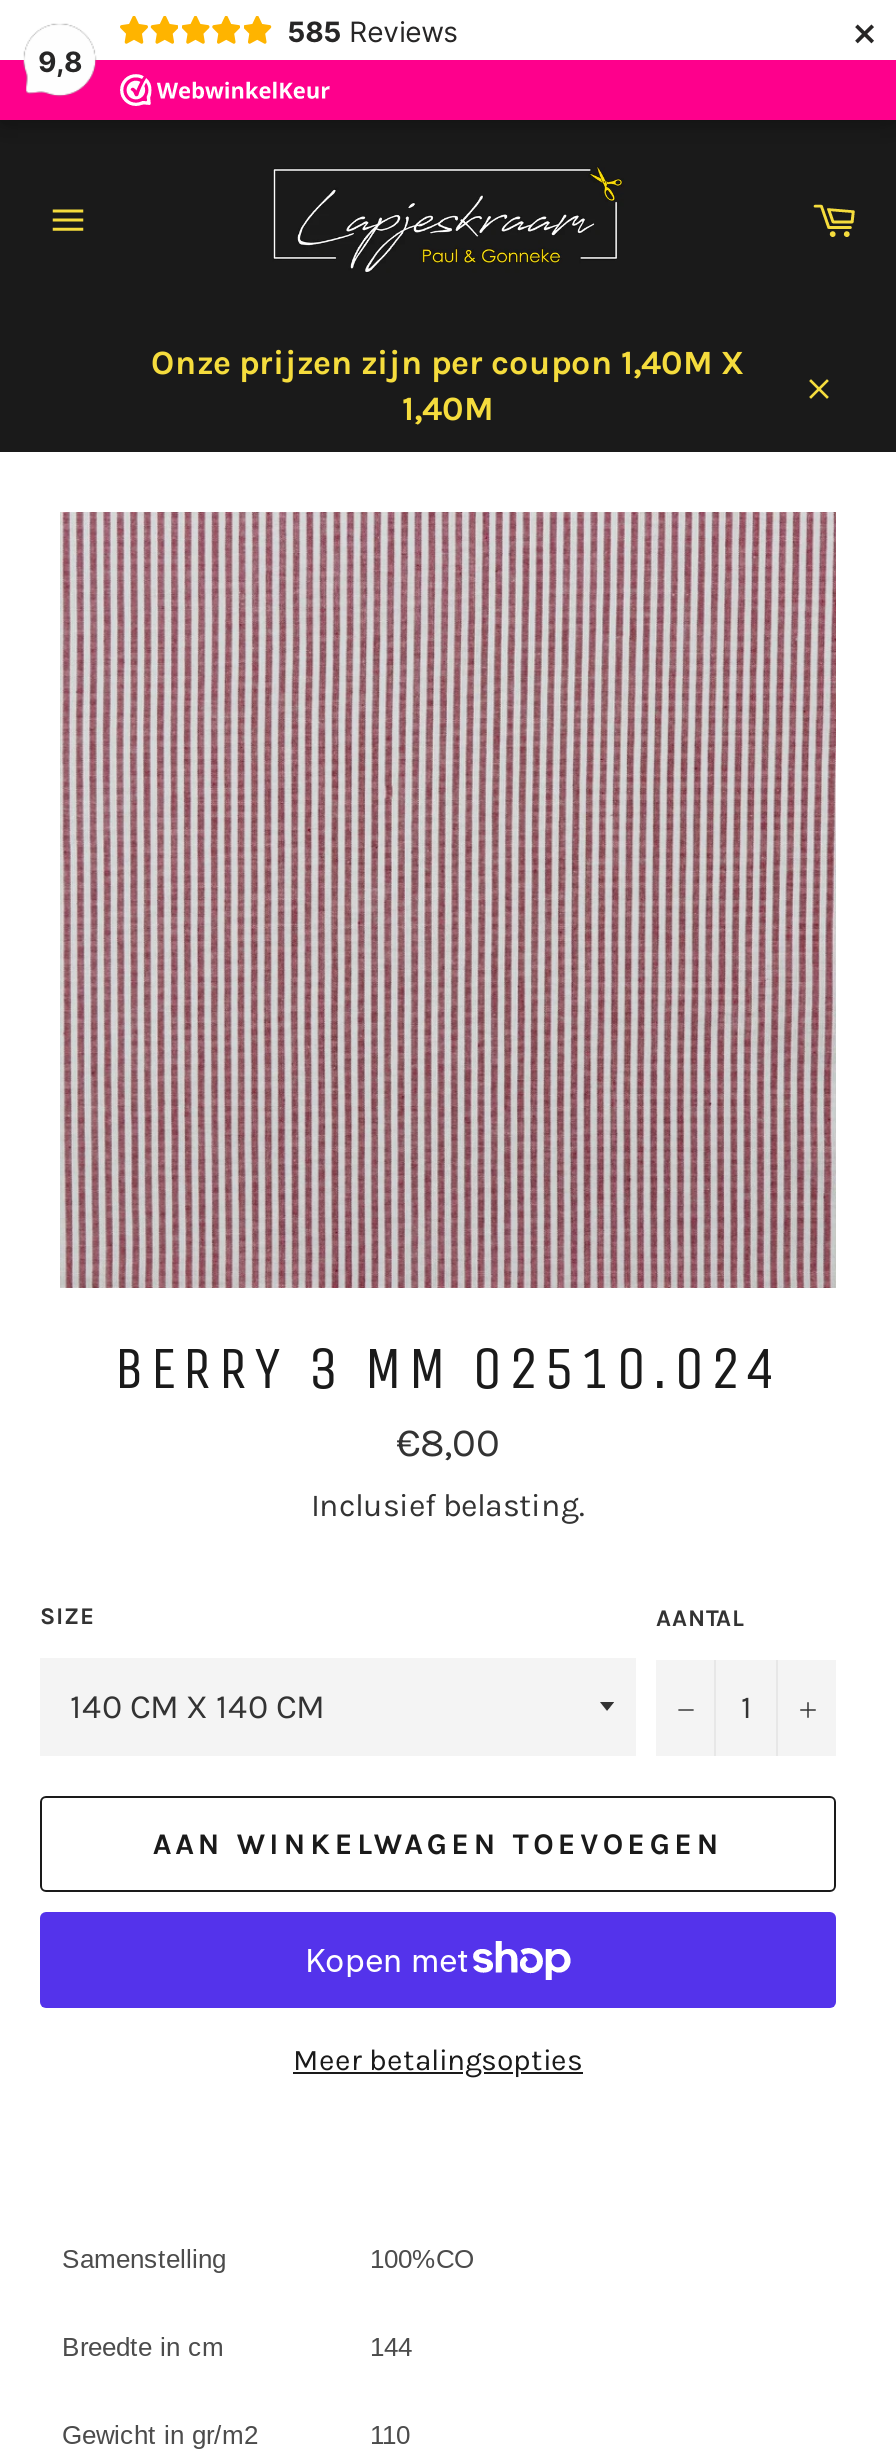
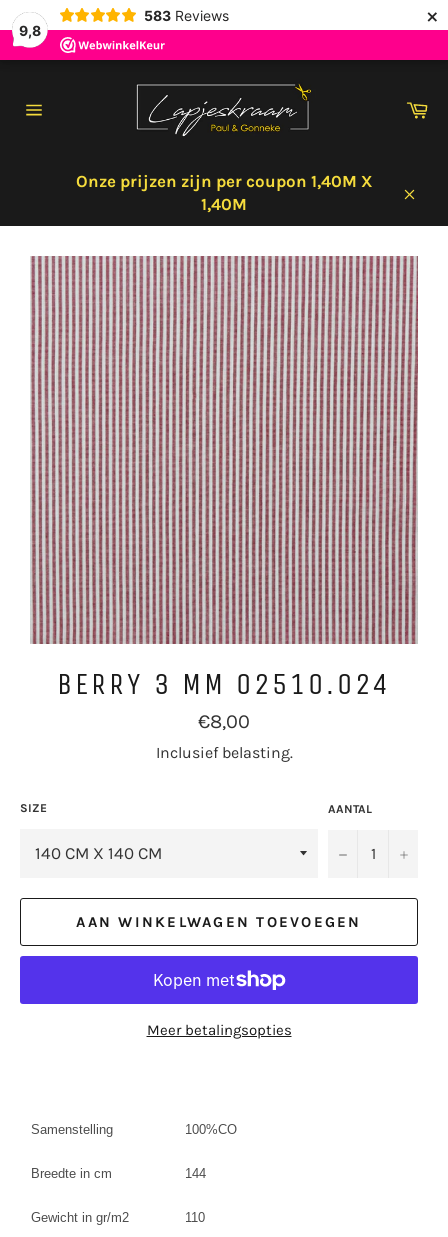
- 585 Reviews
+ 583 Reviews
